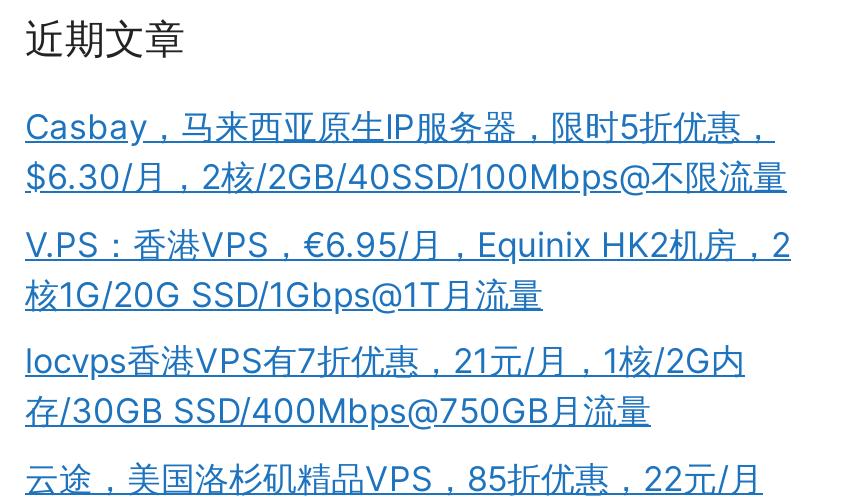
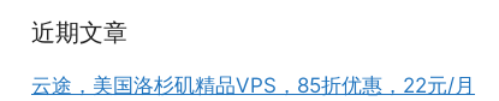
- Casbay，马来西亚原生IP服务器，限时5折优惠，
- $6.30/月，2核/2GB/40SSD/100Mbps@不限流量
- V.PS：香港VPS，€6.95/月，Equinix HK2机房，2
- 核1G/20G SSD/1Gbps@1T月流量
- locvps香港VPS有7折优惠，21元/月，1核/2G内
- 存/30GB SSD/400Mbps@750GB月流量
